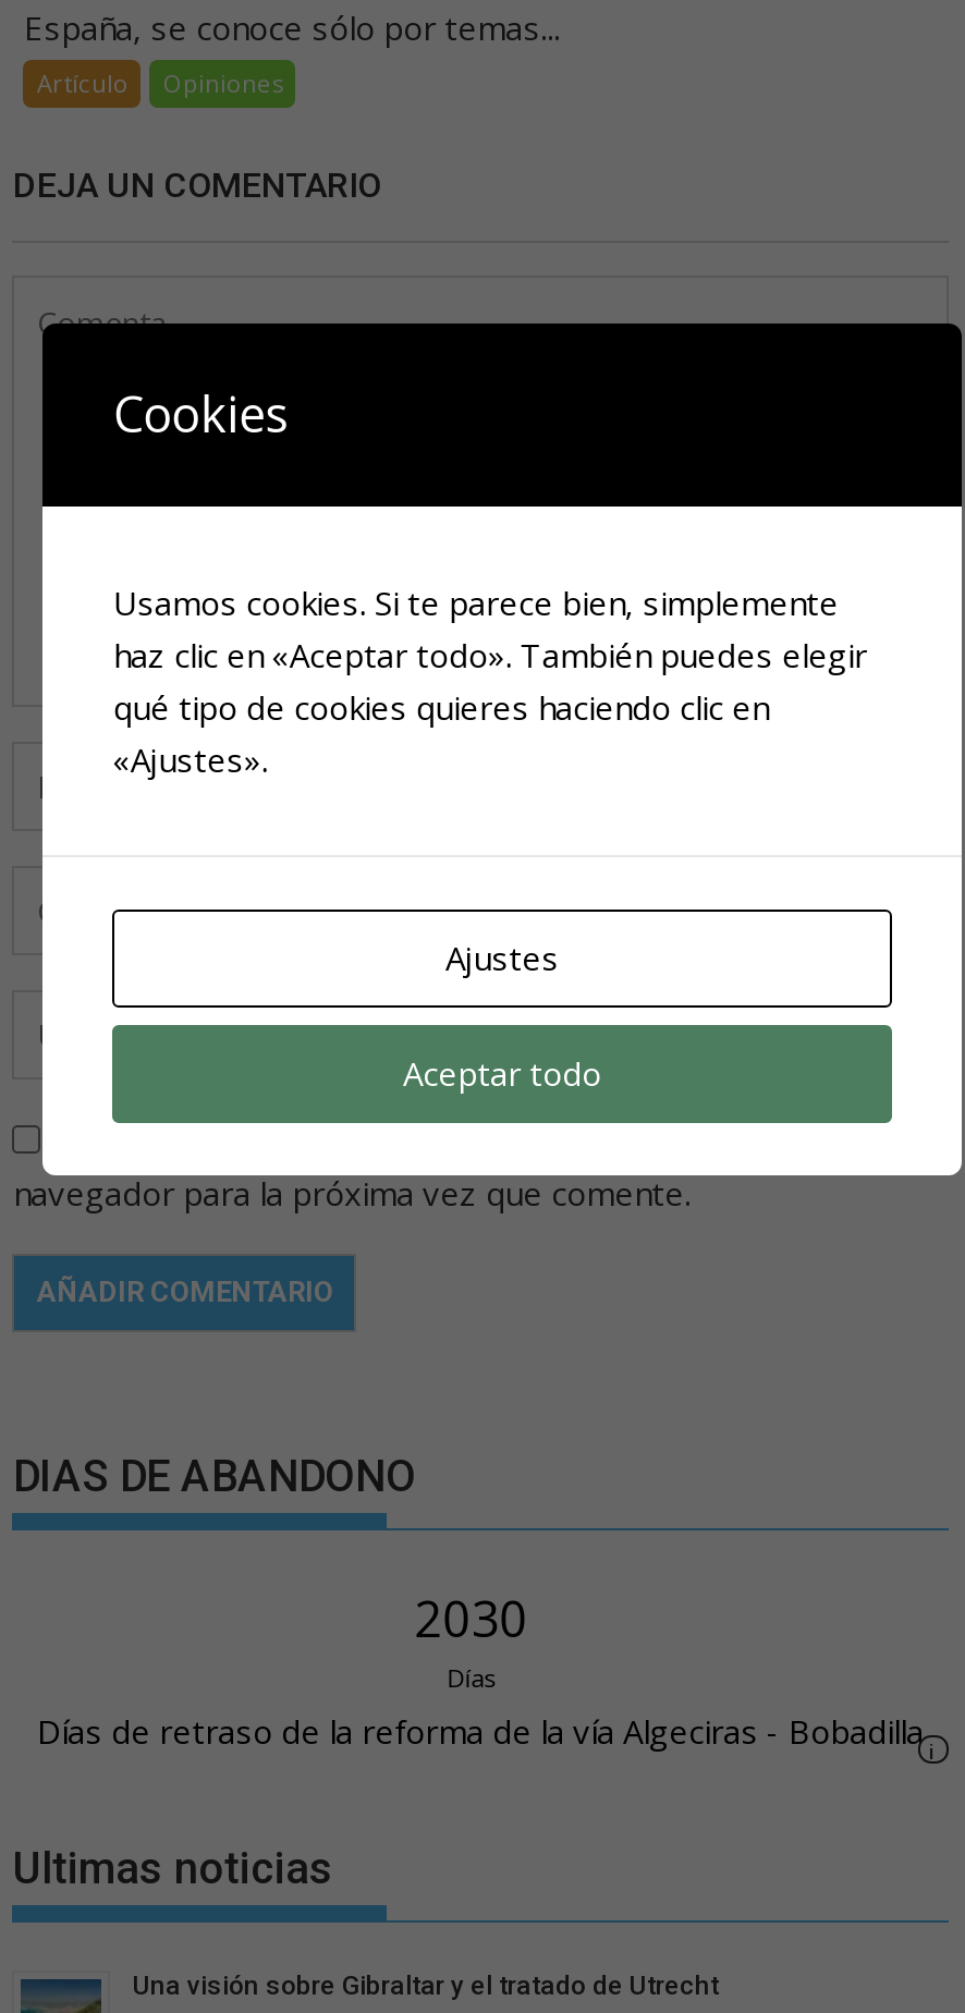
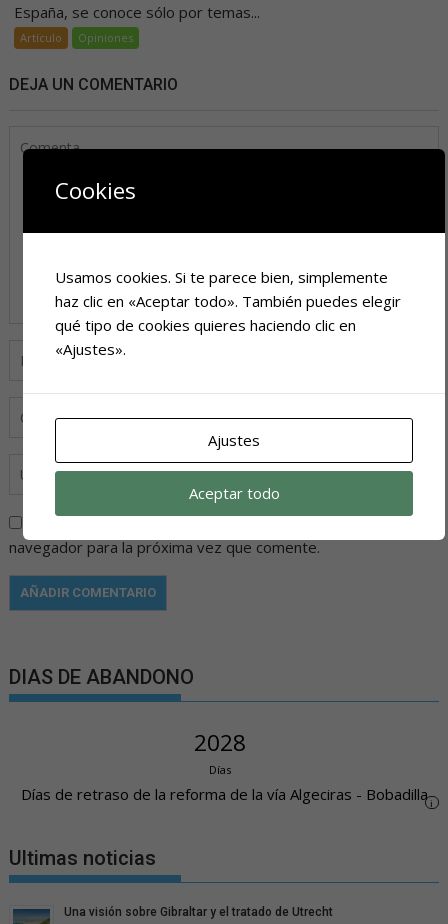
- 2030
+ 2028
